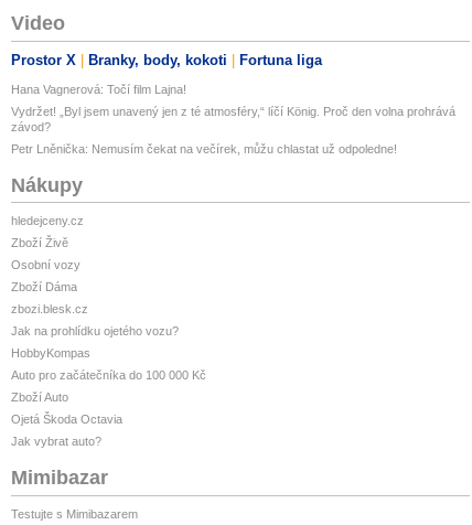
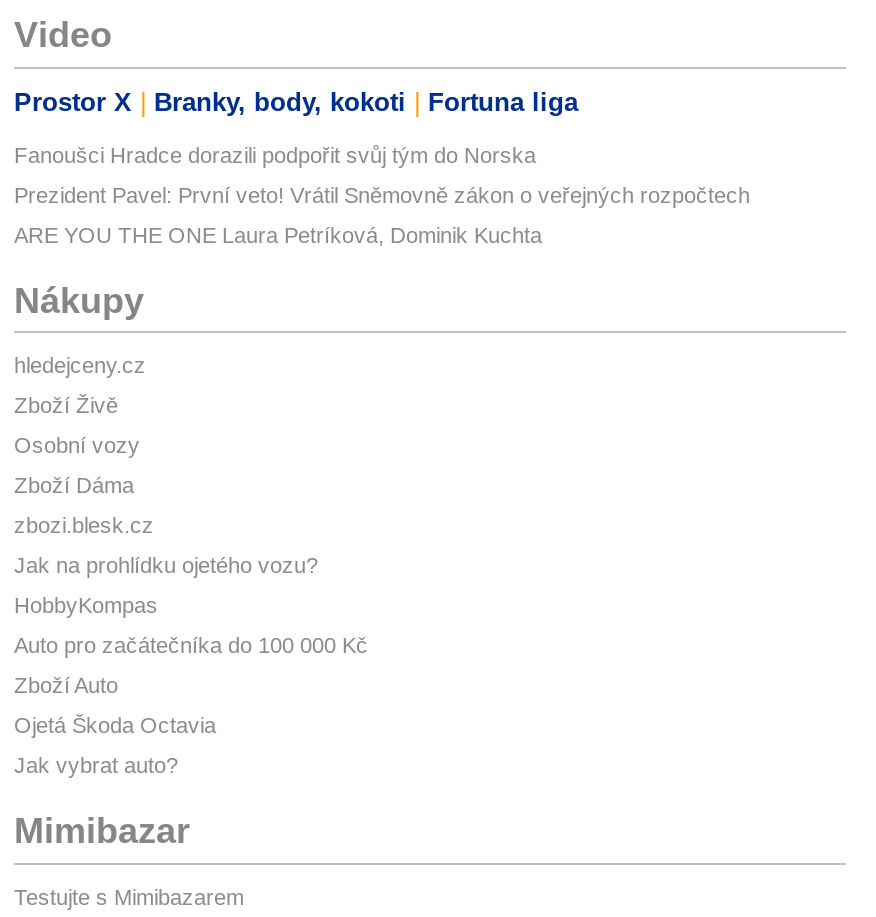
- Hana Vagnerová: Točí film Lajna!
+ Fanoušci Hradce dorazili podpořit svůj tým do Norska

- Vydržet! „Byl jsem unavený jen z té atmosféry,“ líčí König. Proč den volna prohrává
- závod?
+ Prezident Pavel: První veto! Vrátil Sněmovně zákon o veřejných rozpočtech

- Petr Lněnička: Nemusím čekat na večírek, můžu chlastat už odpoledne!
+ ARE YOU THE ONE Laura Petríková, Dominik Kuchta
